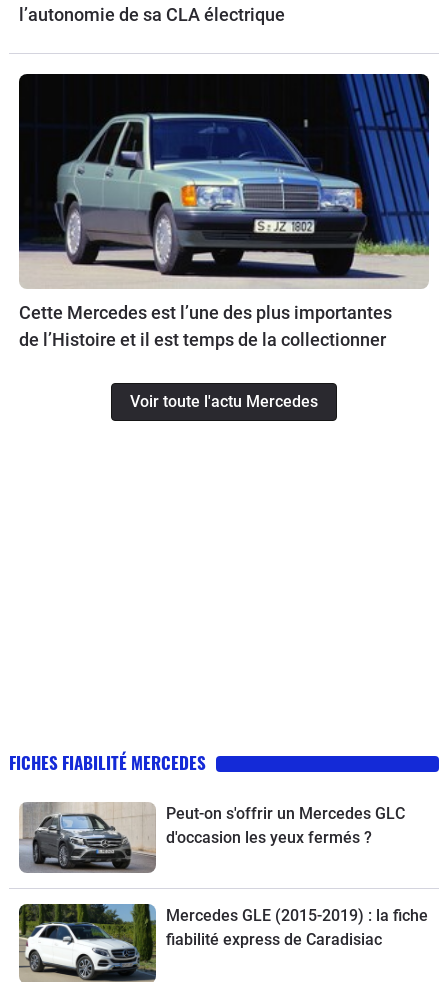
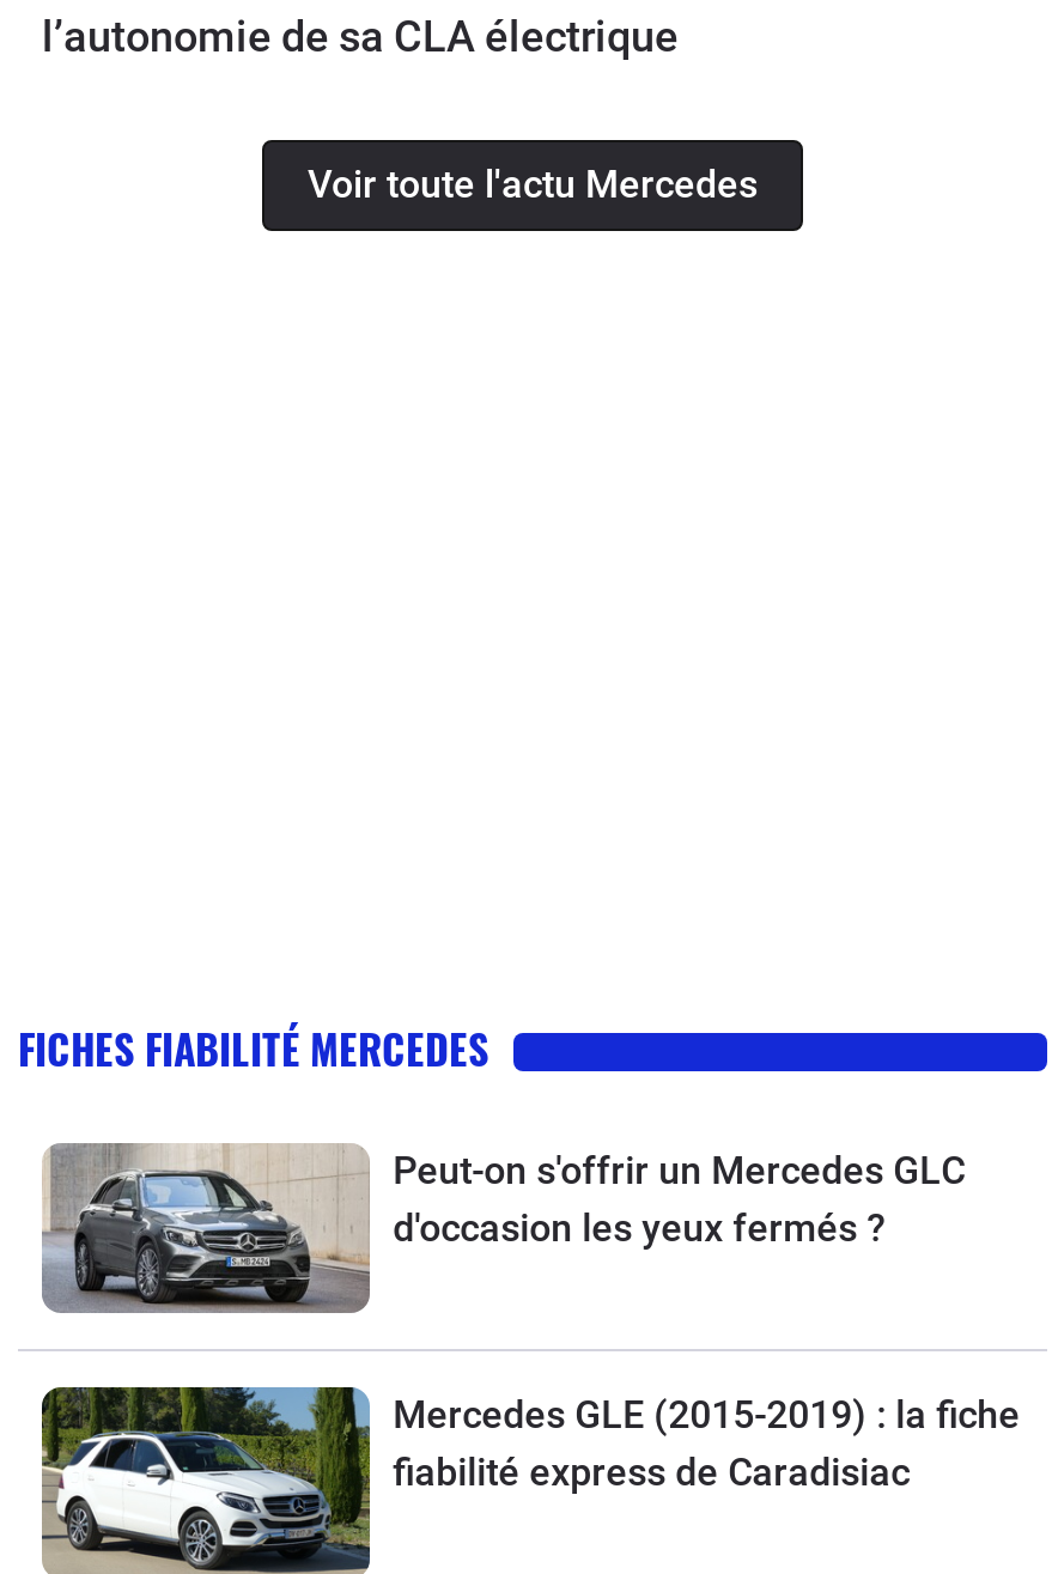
- [image]
- Cette Mercedes est l’une des plus importantes
- de l’Histoire et il est temps de la collectionner
